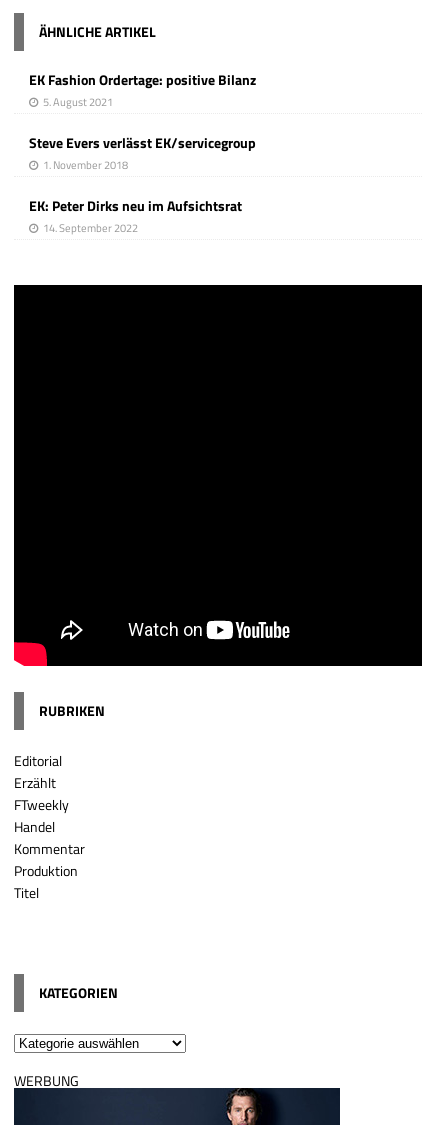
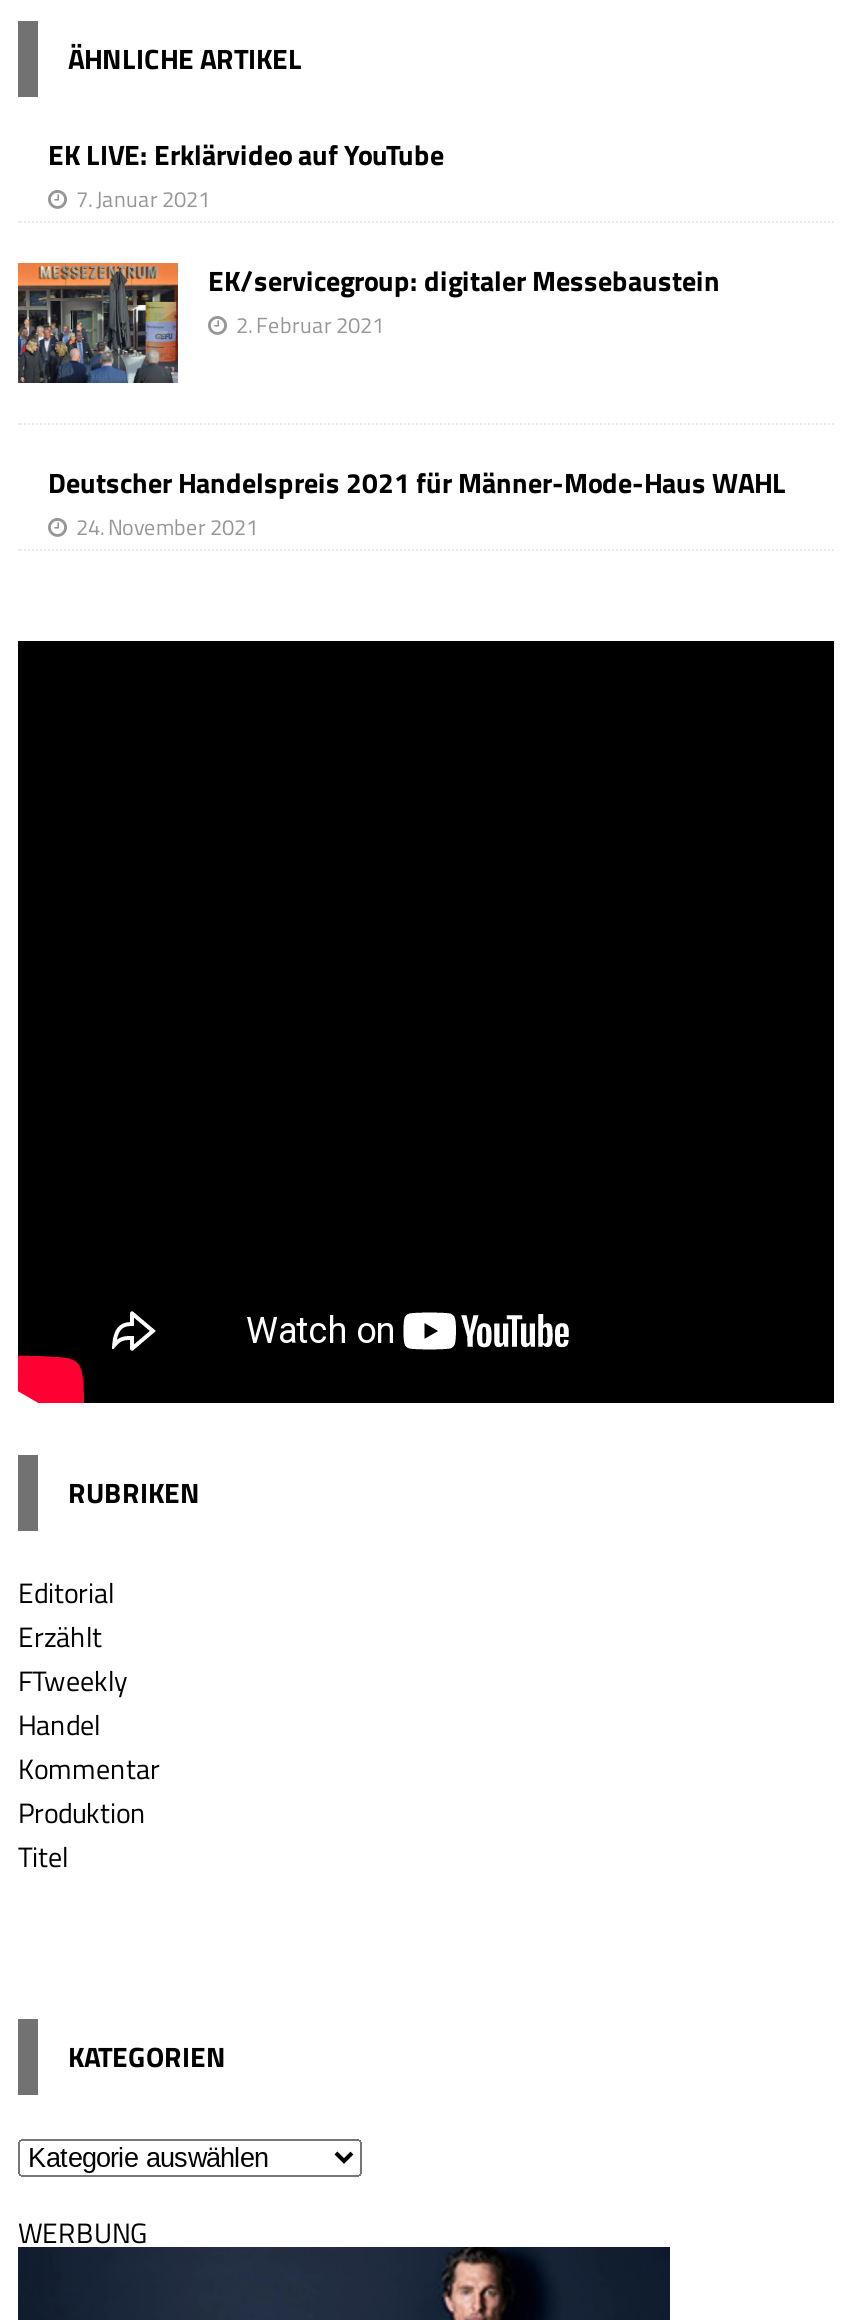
- EK Fashion Ordertage: positive Bilanz
- 5. August 2021
+ EK LIVE: Erklärvideo auf YouTube
+ 7. Januar 2021

- Steve Evers verlässt EK/servicegroup
- 1. November 2018
+ EK/servicegroup: digitaler Messebaustein
+ 2. Februar 2021

- EK: Peter Dirks neu im Aufsichtsrat
- 14. September 2022
+ Deutscher Handelspreis 2021 für Männer-Mode-Haus WAHL
+ 24. November 2021
